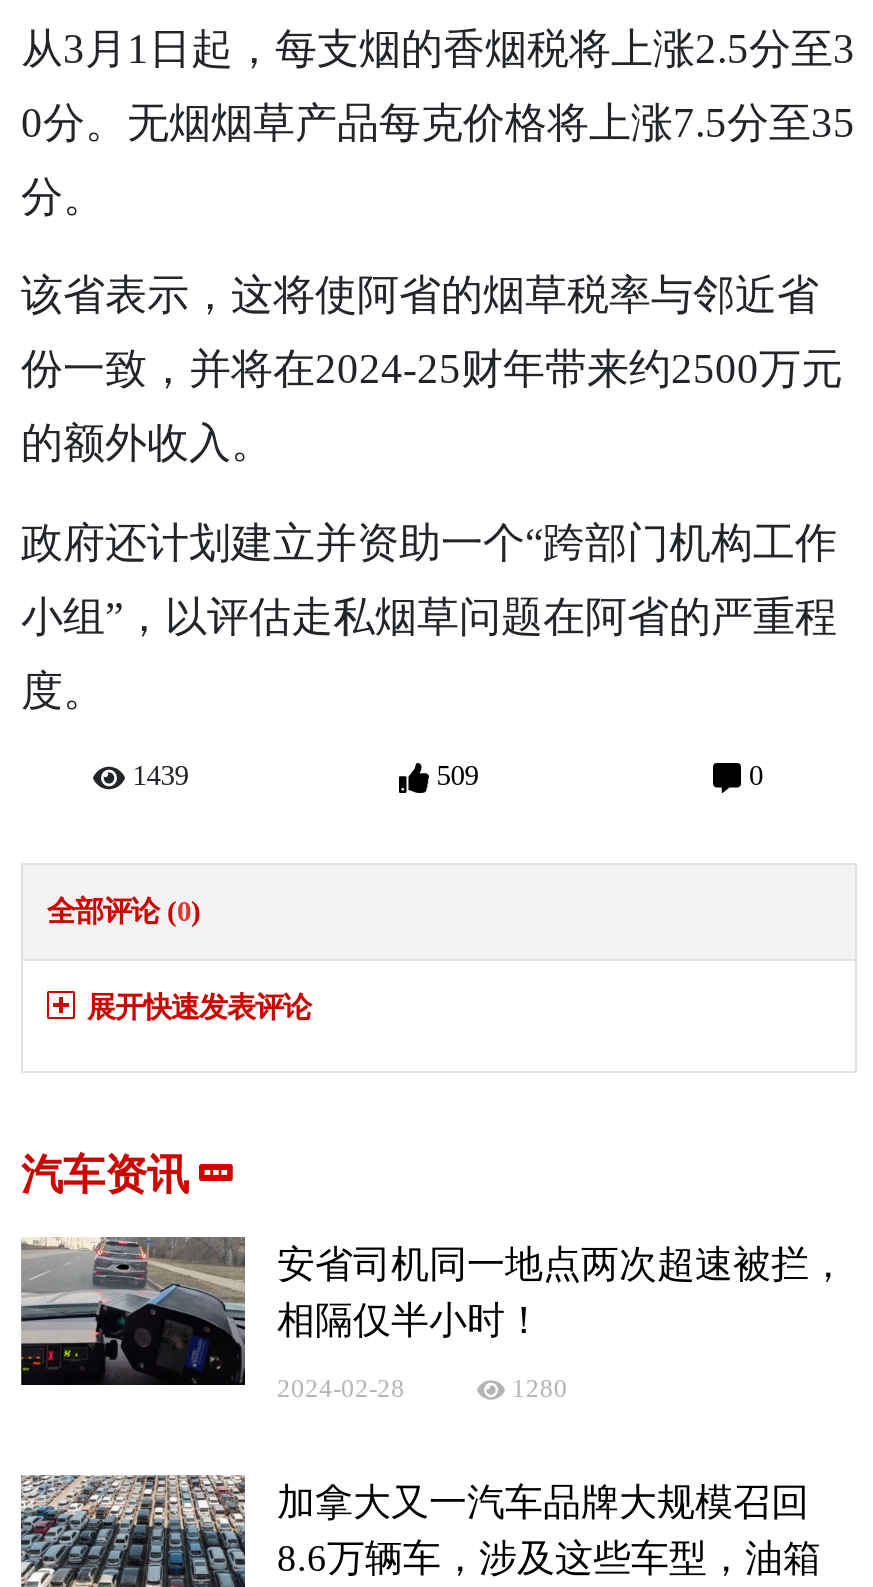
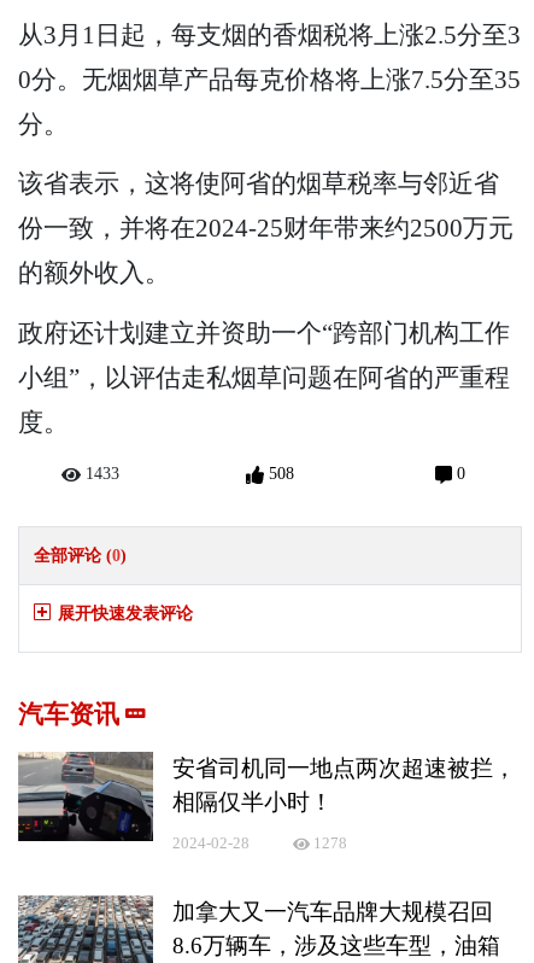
- 1439
+ 1433

- 509
+ 508

- 1280
+ 1278
